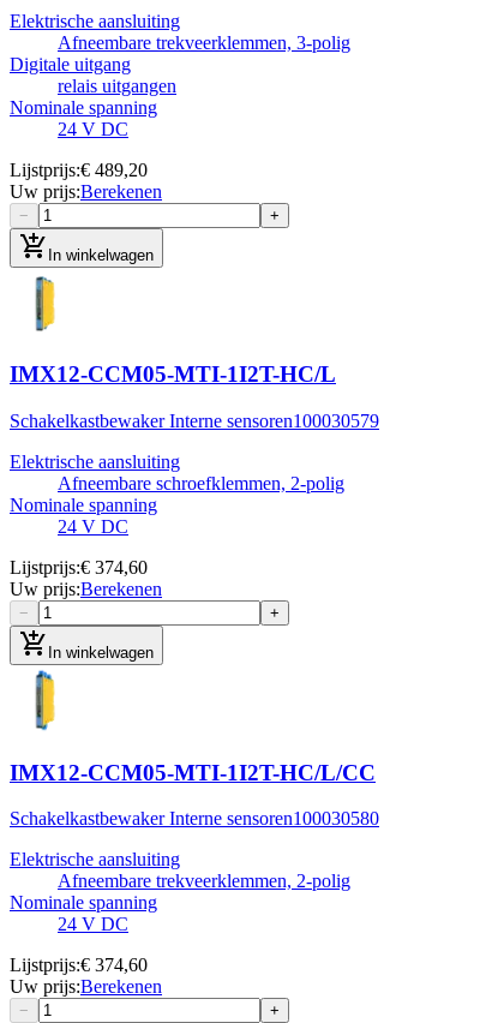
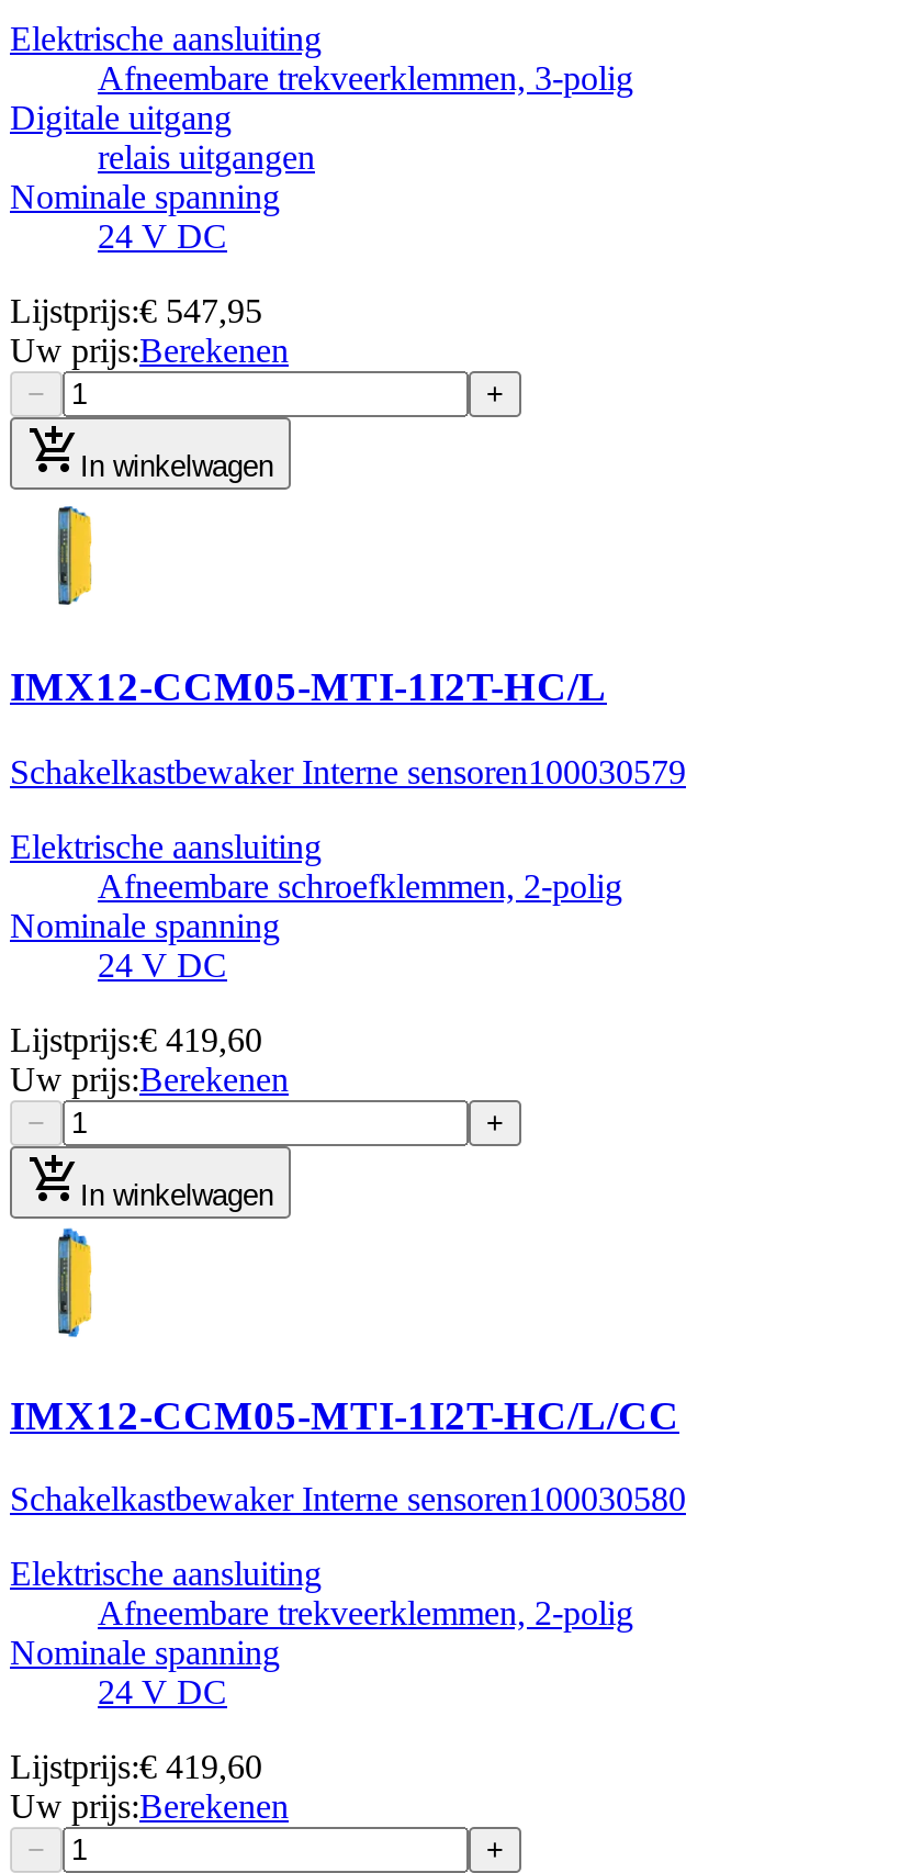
- Lijstprijs:€ 489,20
+ Lijstprijs:€ 547,95

- Lijstprijs:€ 374,60
+ Lijstprijs:€ 419,60

- Lijstprijs:€ 374,60
+ Lijstprijs:€ 419,60
